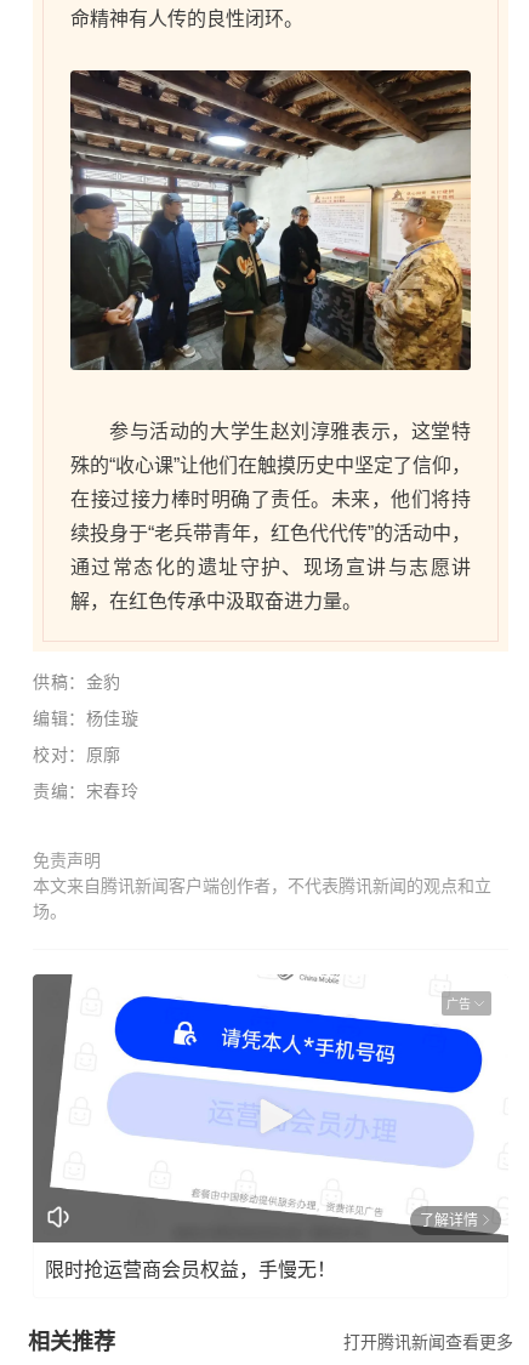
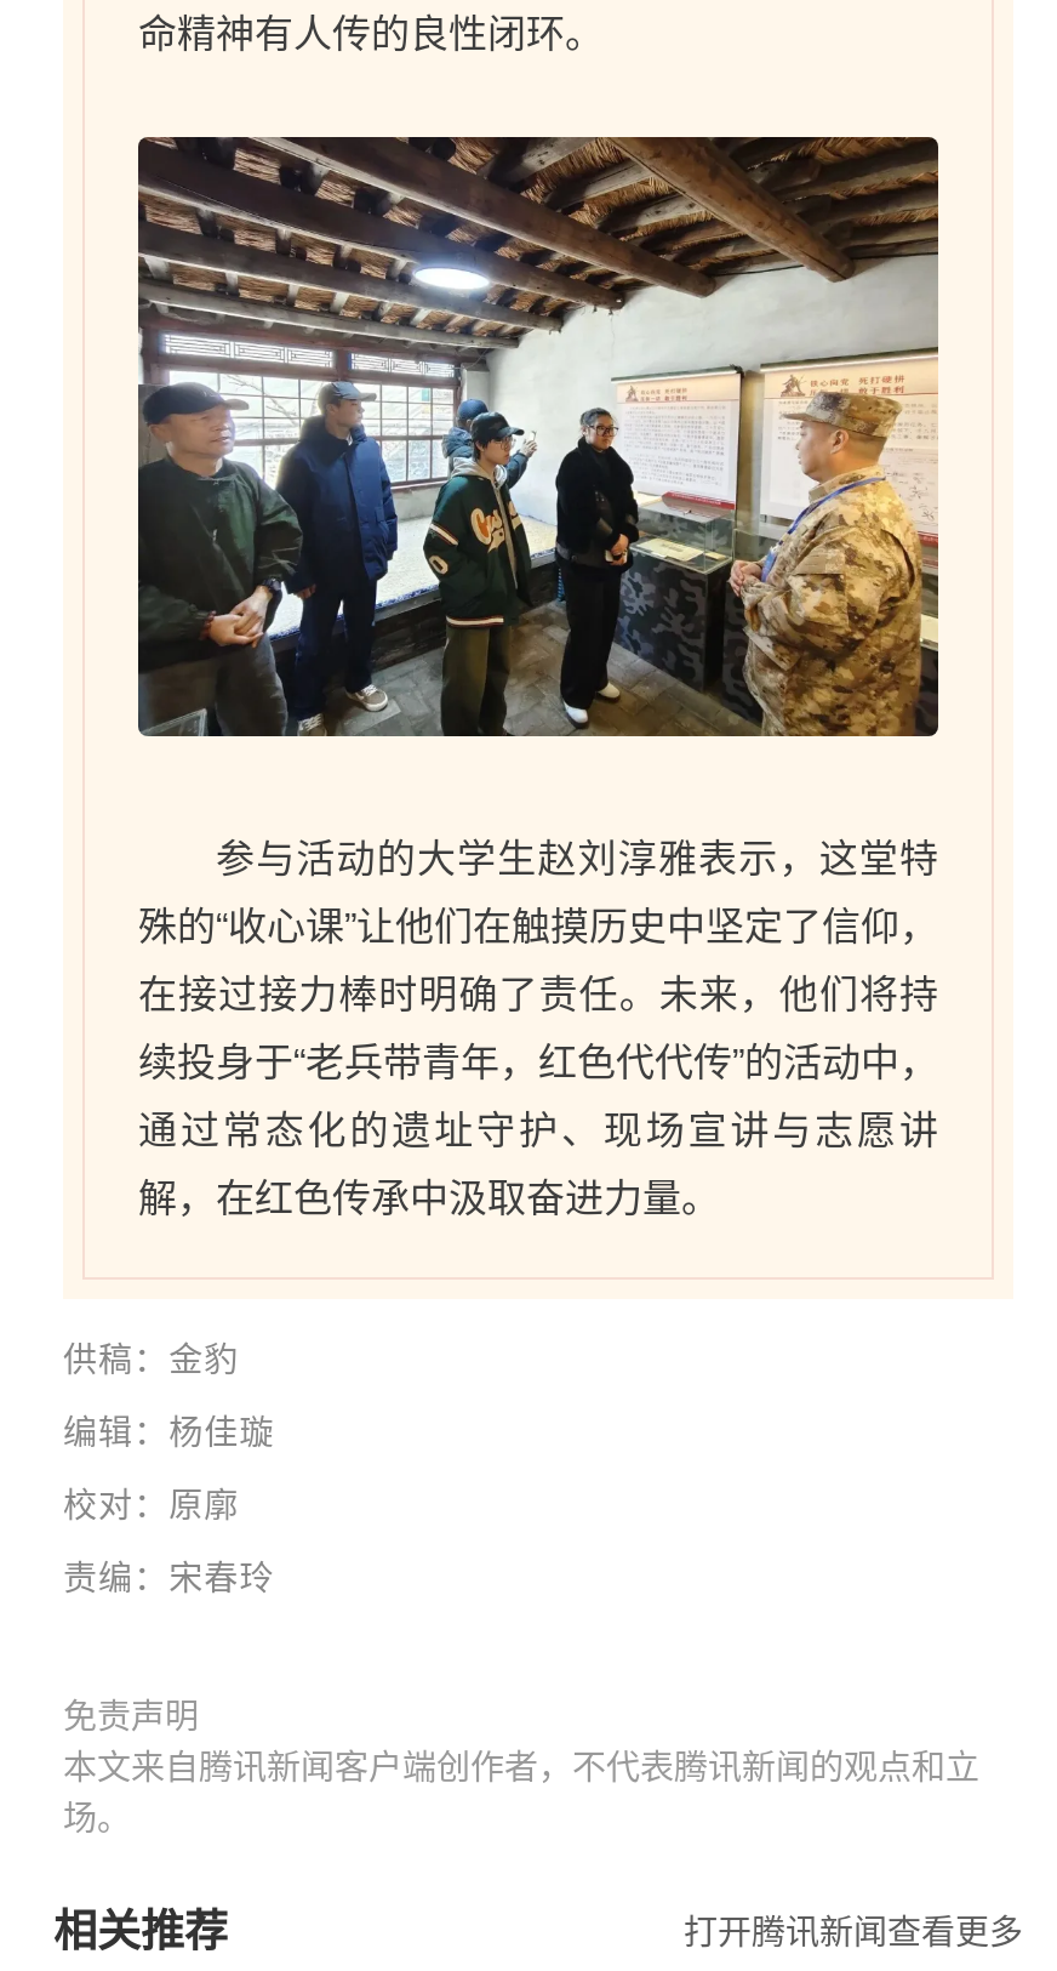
- [image]
- 广告

- 了解详情
- 限时抢运营商会员权益，手慢无！
